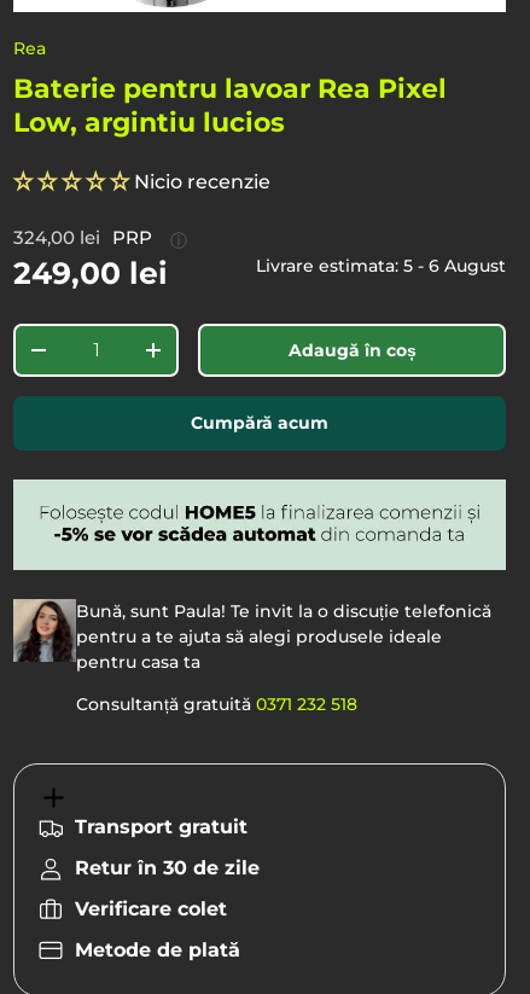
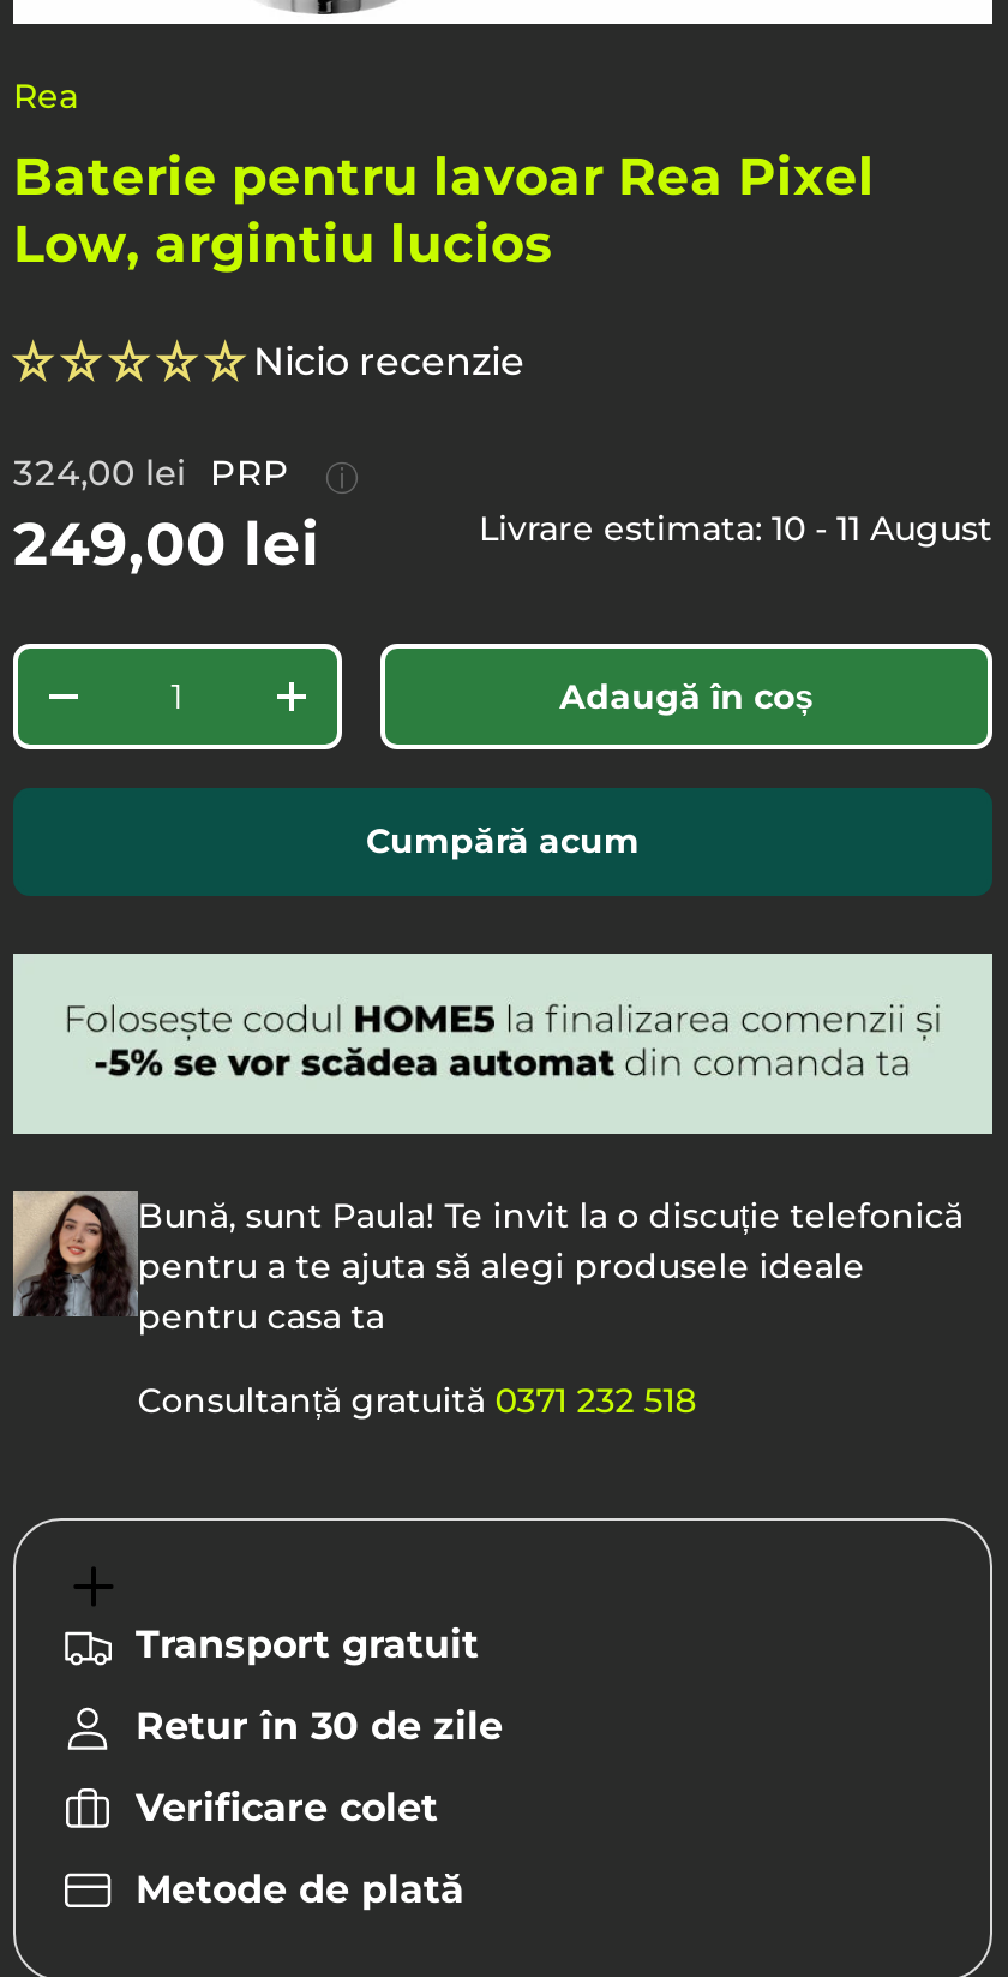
- Livrare estimata: 5 - 6 August
+ Livrare estimata: 10 - 11 August
